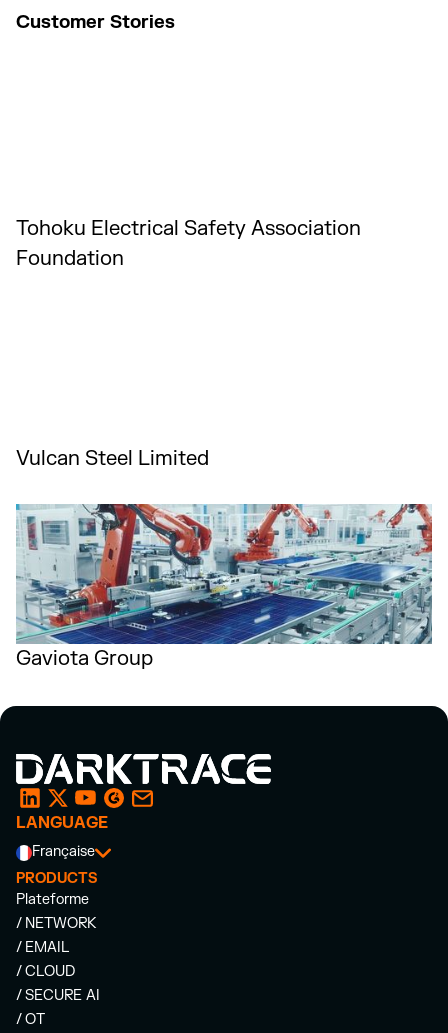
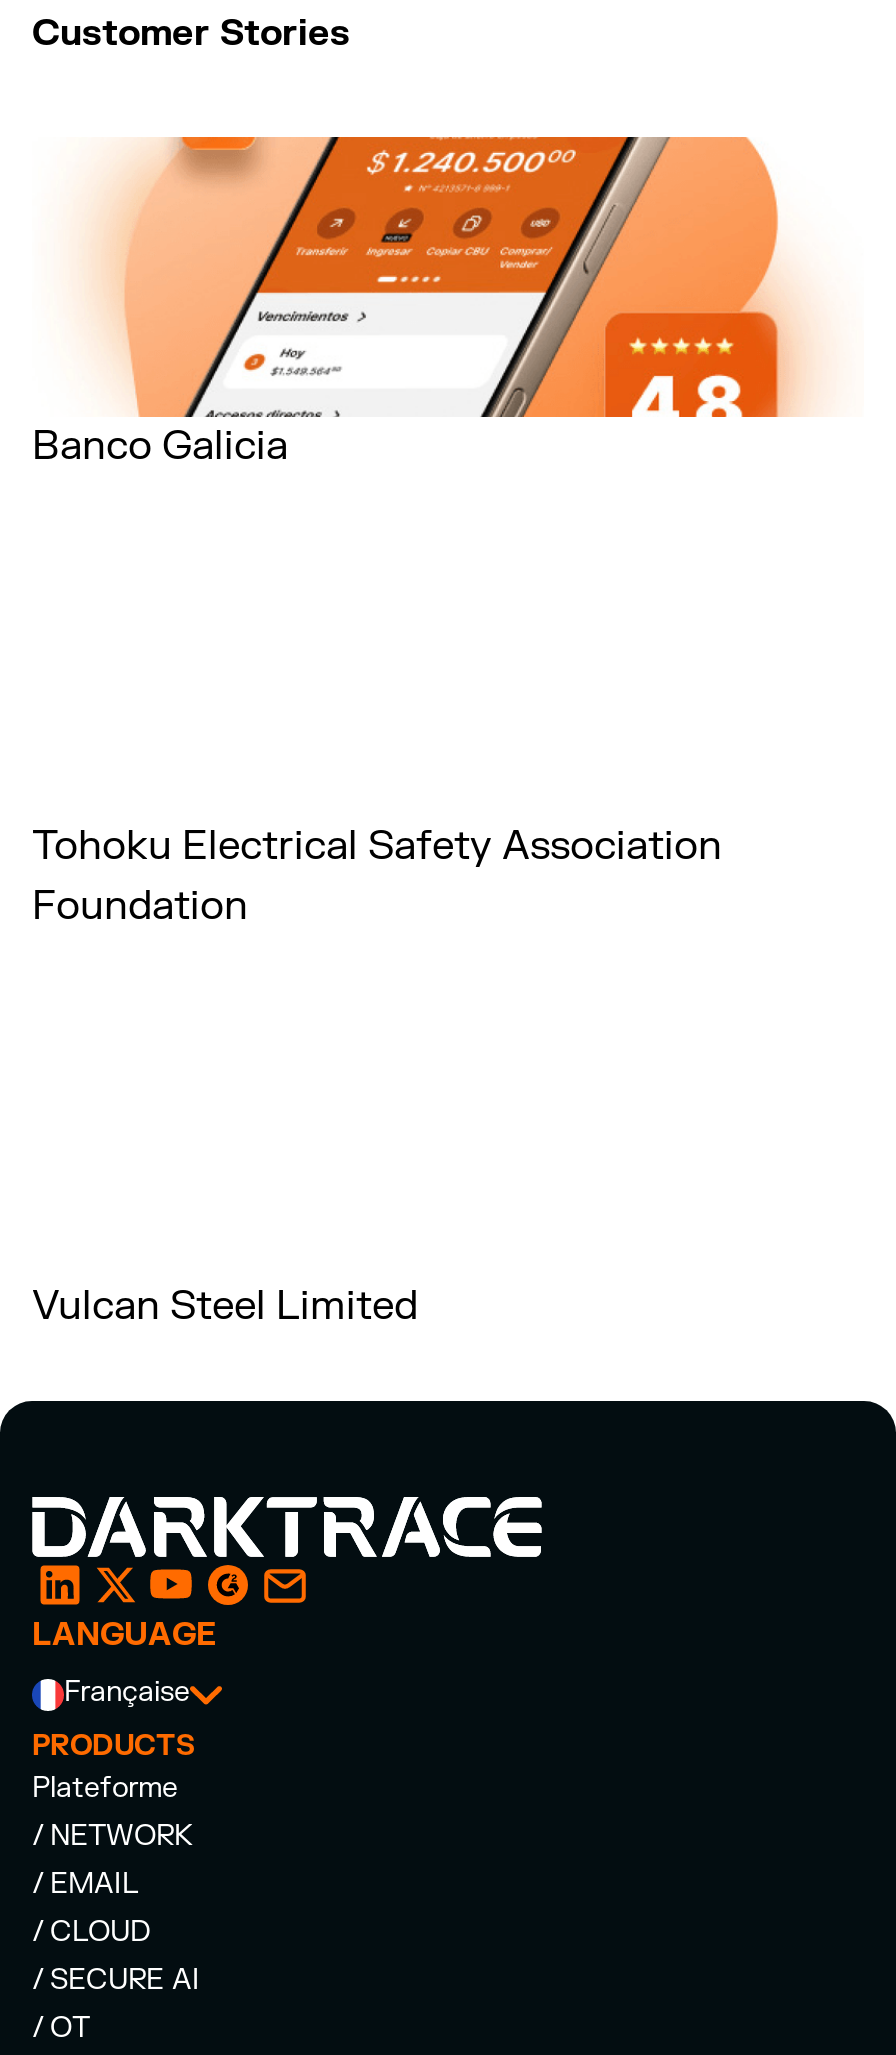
+ [image]
+ Banco Galicia

moved down: Tohoku Electrical Safety Association | Foundation | Vulcan Steel Limited

- [image]
- Gaviota Group
